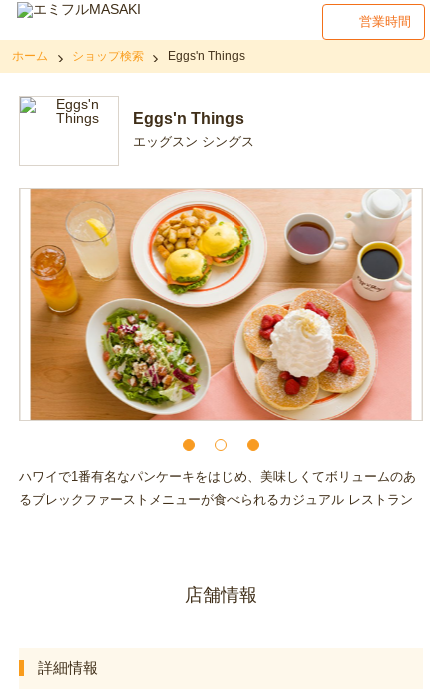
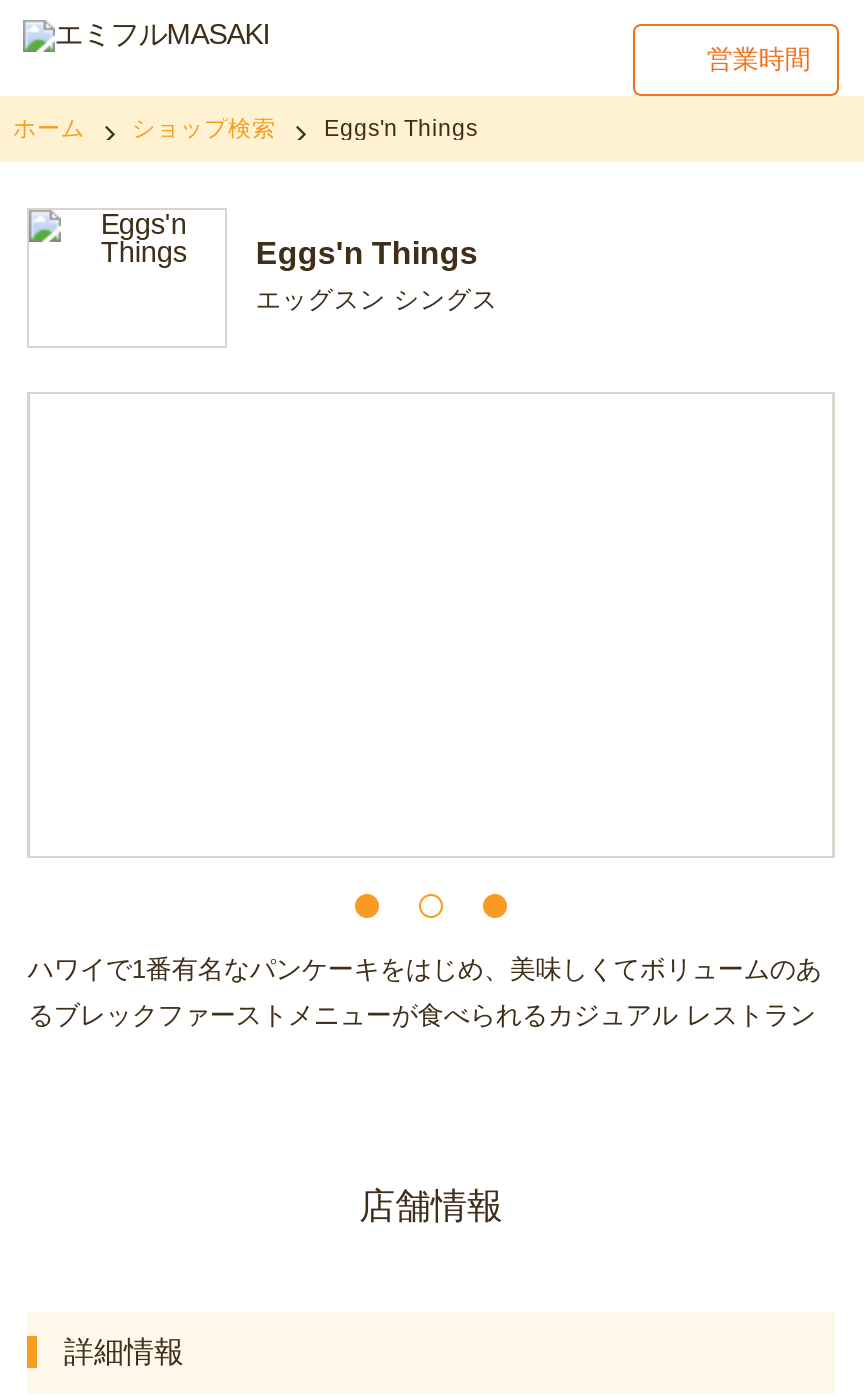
- [image]
